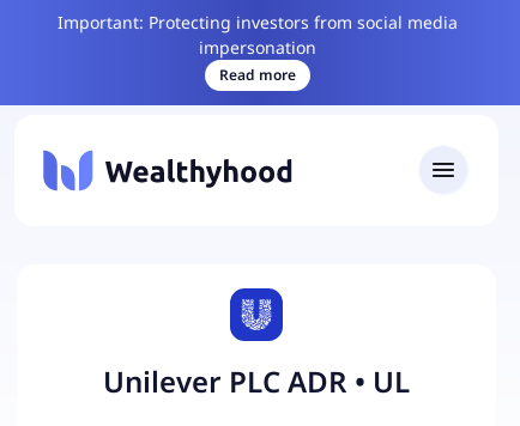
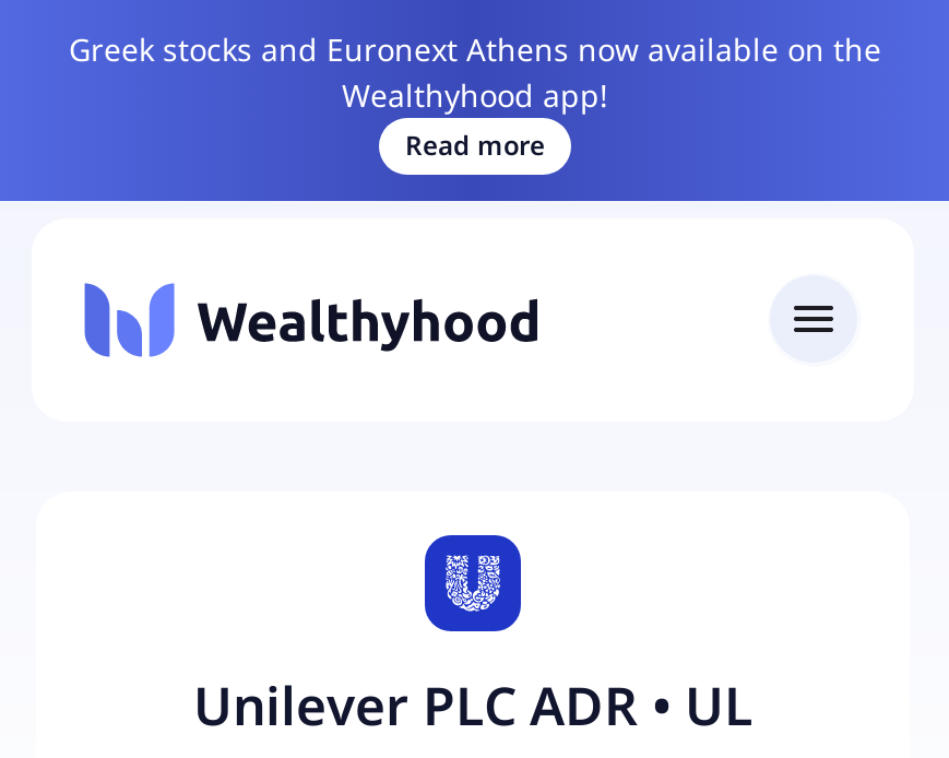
- Important: Protecting investors from social media
- impersonation
+ Greek stocks and Euronext Athens now available on the
+ Wealthyhood app!
